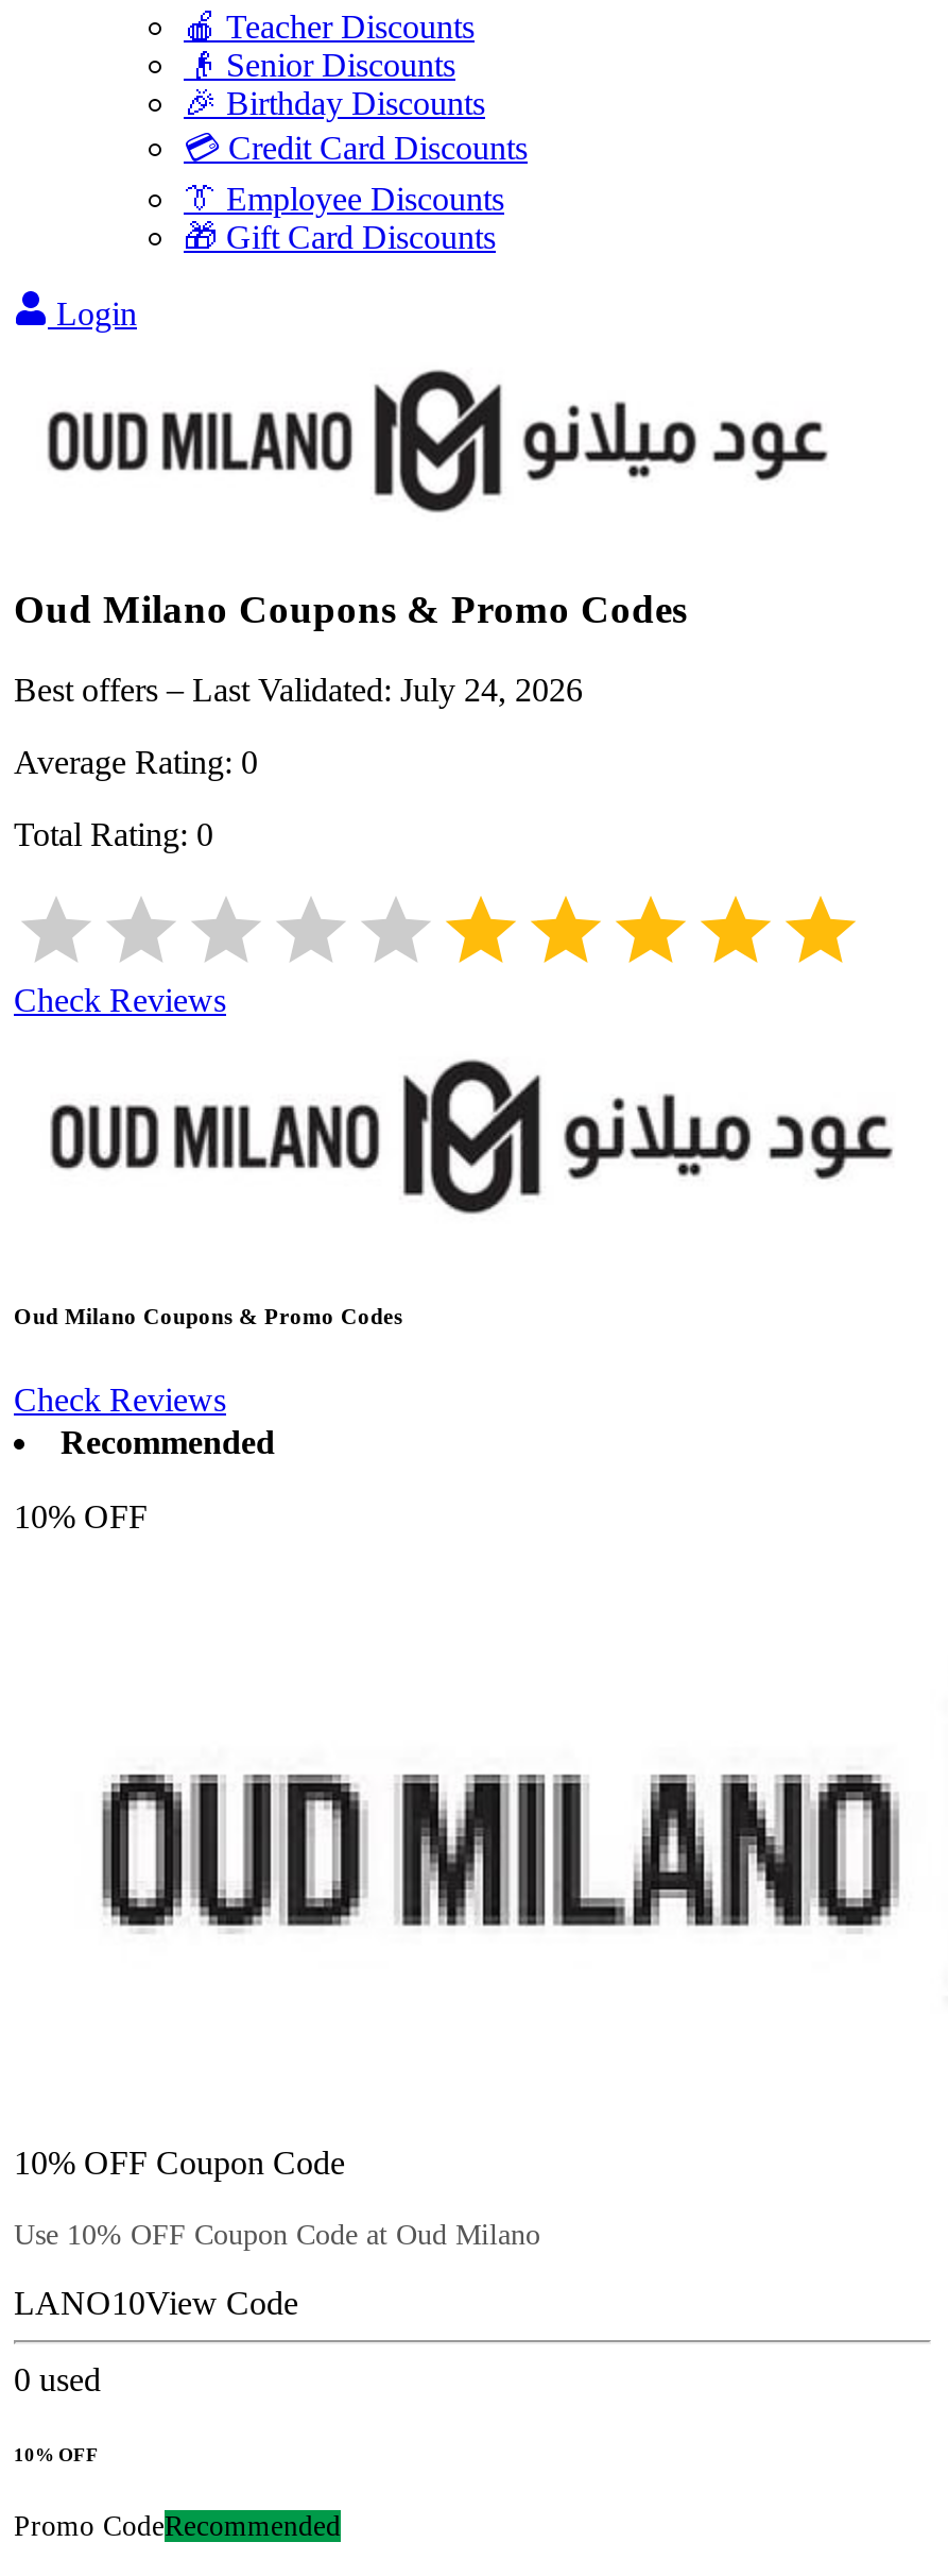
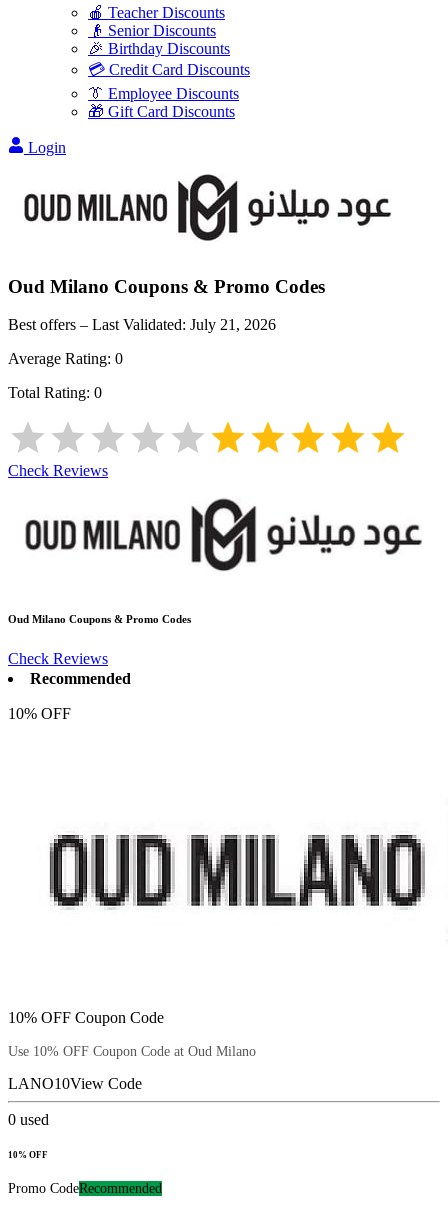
- Best offers – Last Validated: July 24, 2026
+ Best offers – Last Validated: July 21, 2026
